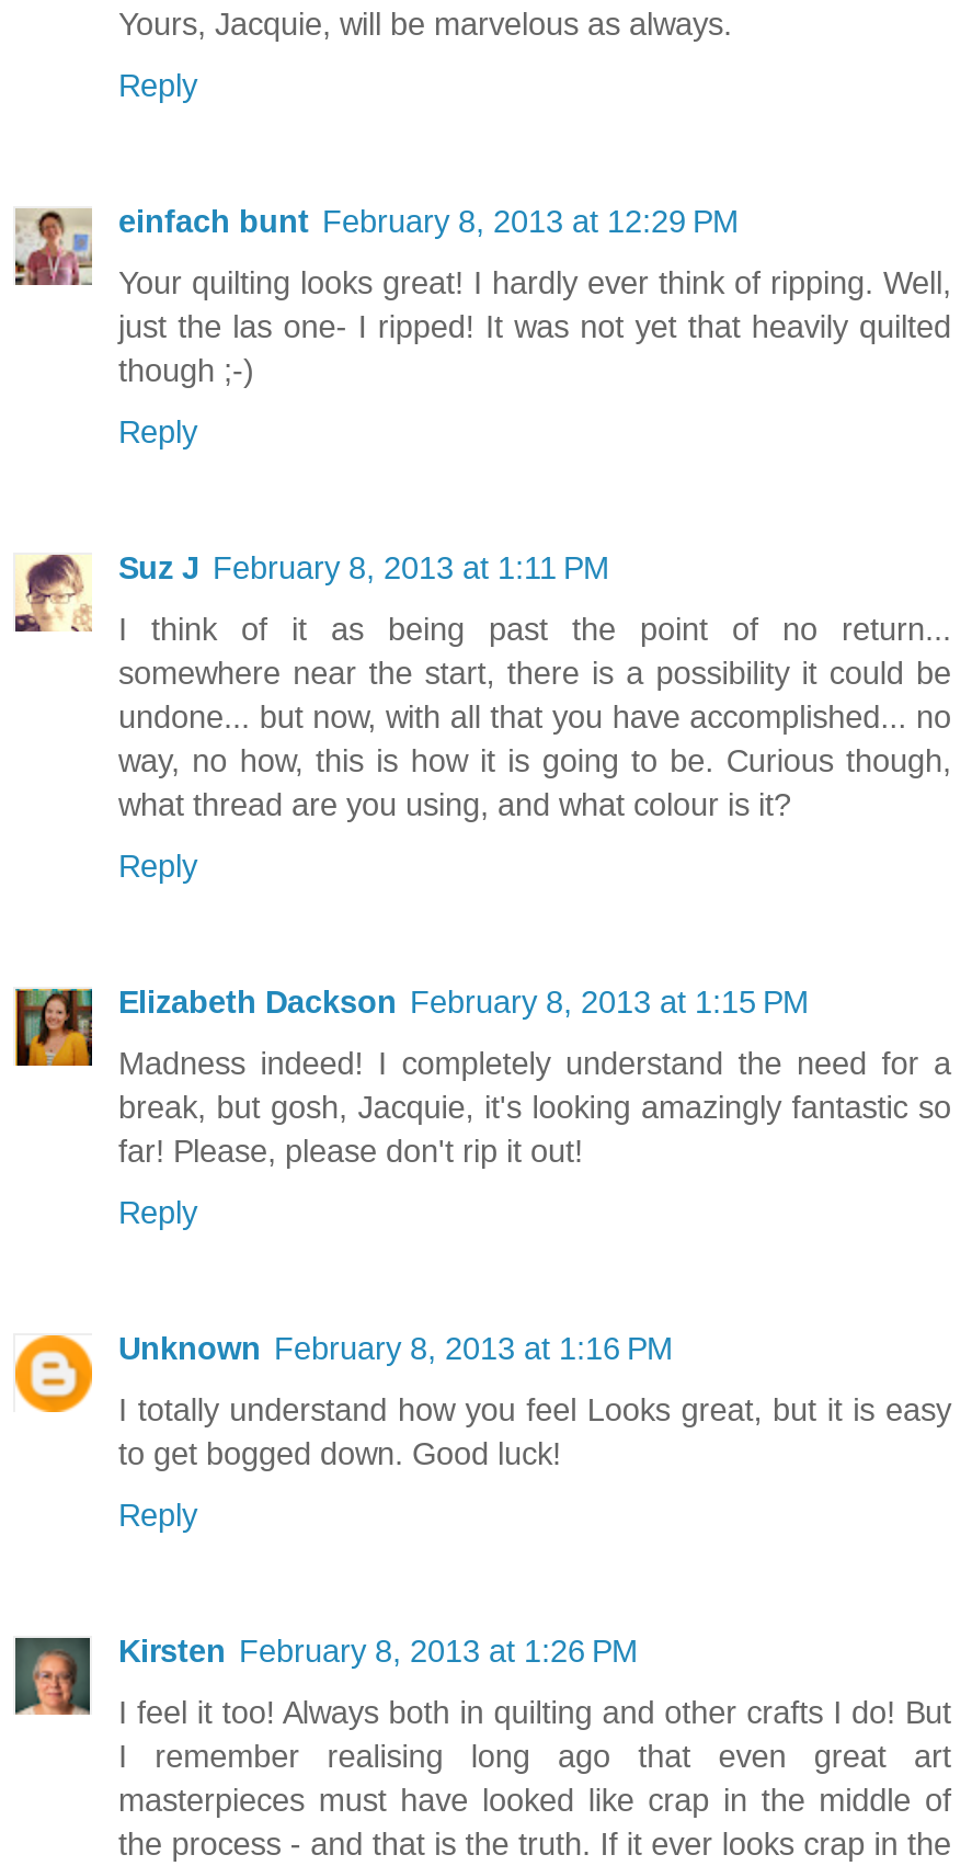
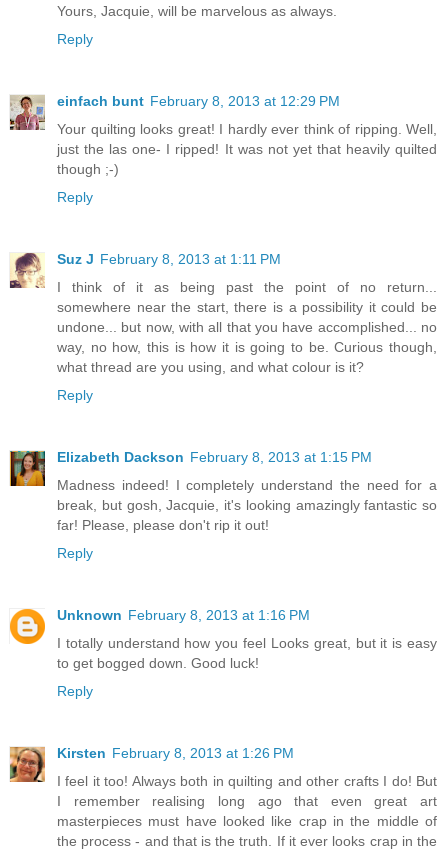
- [image]
+ [image]
